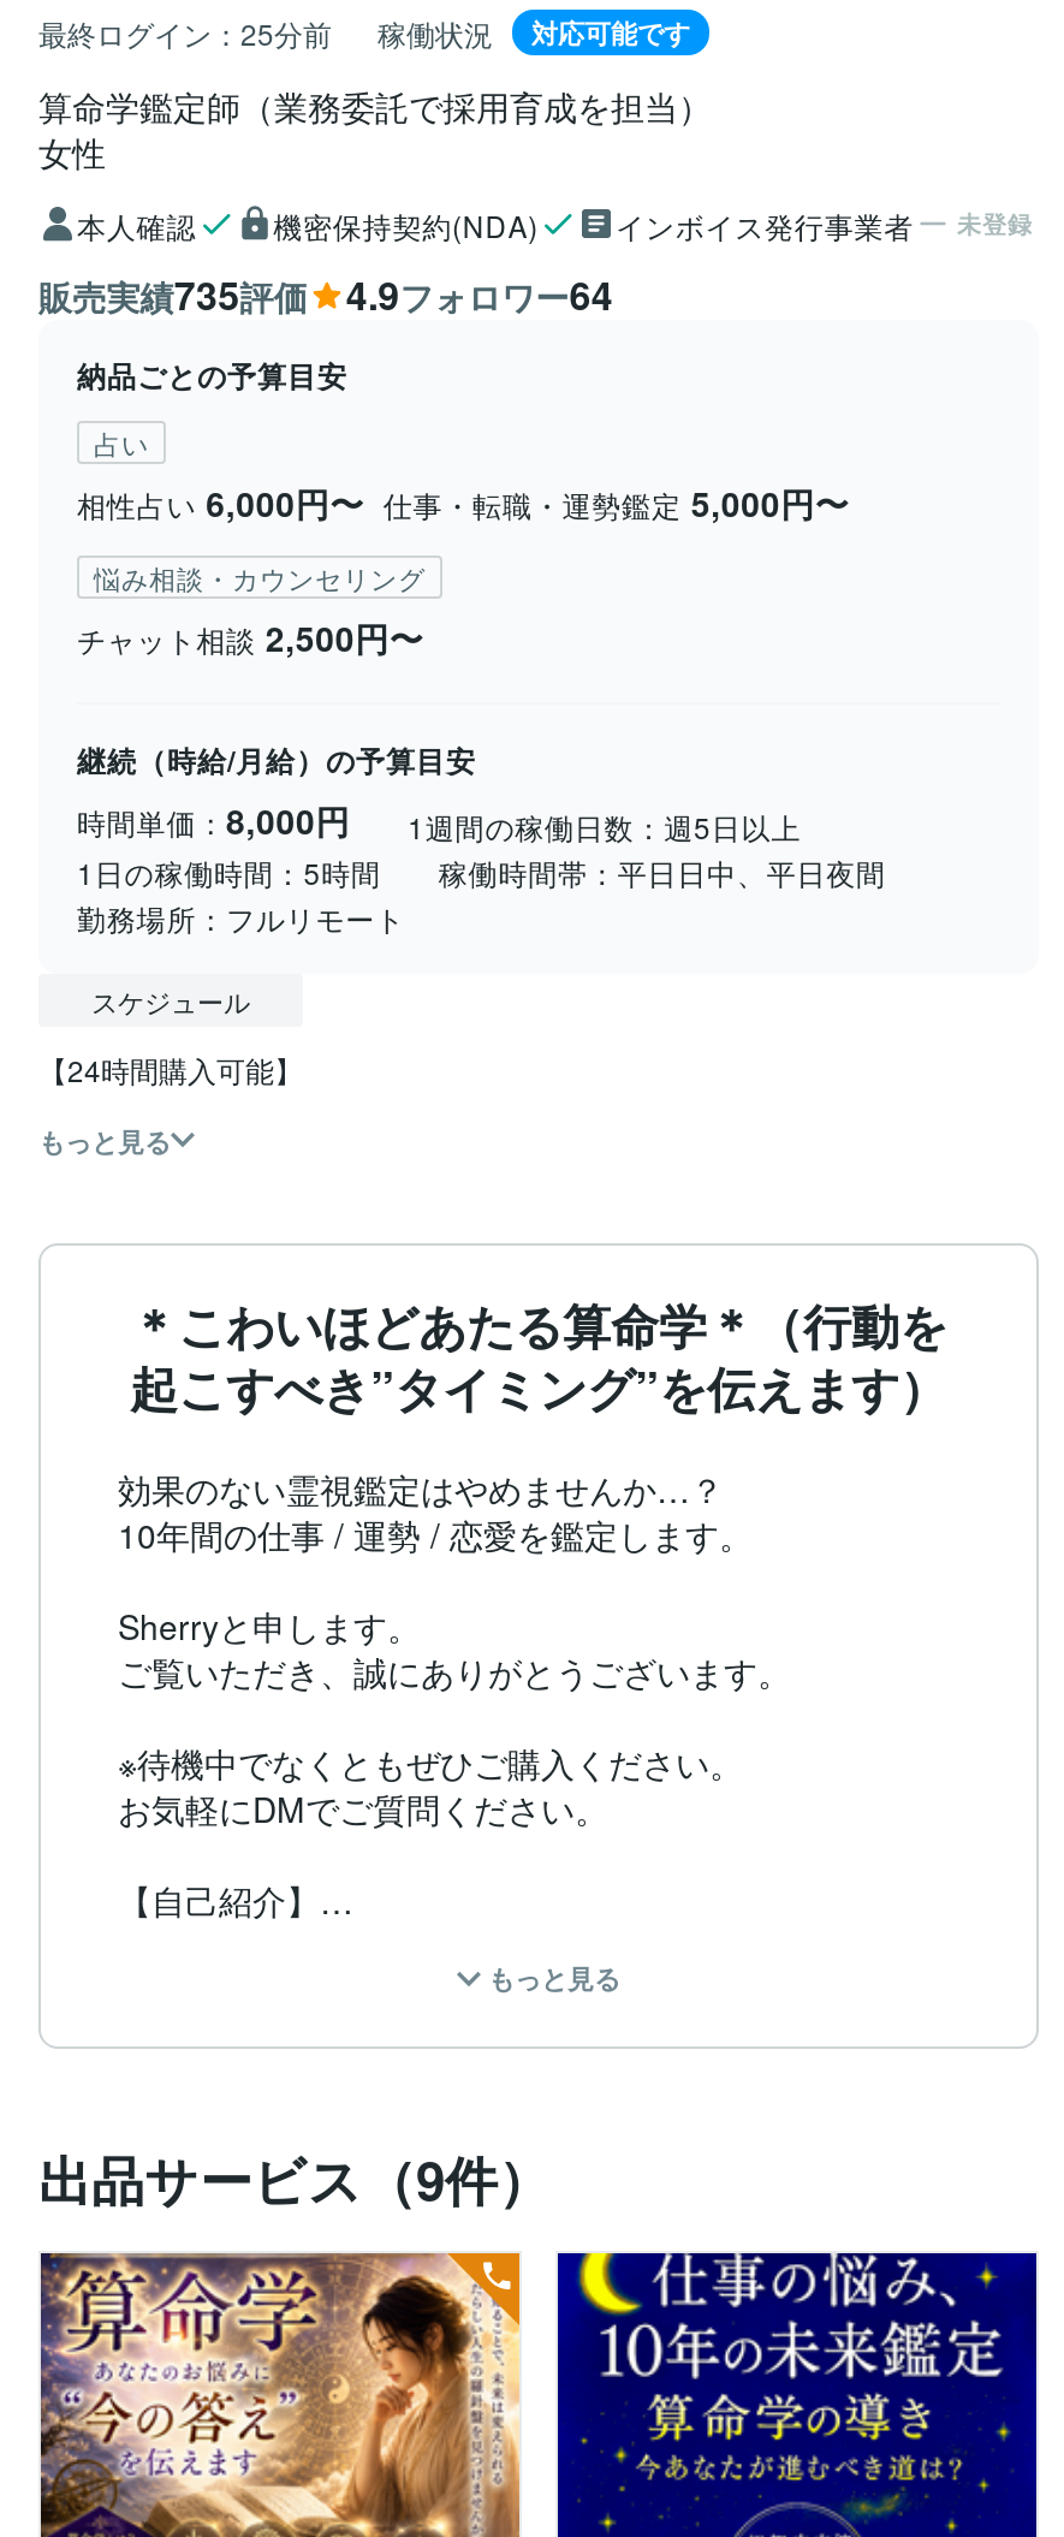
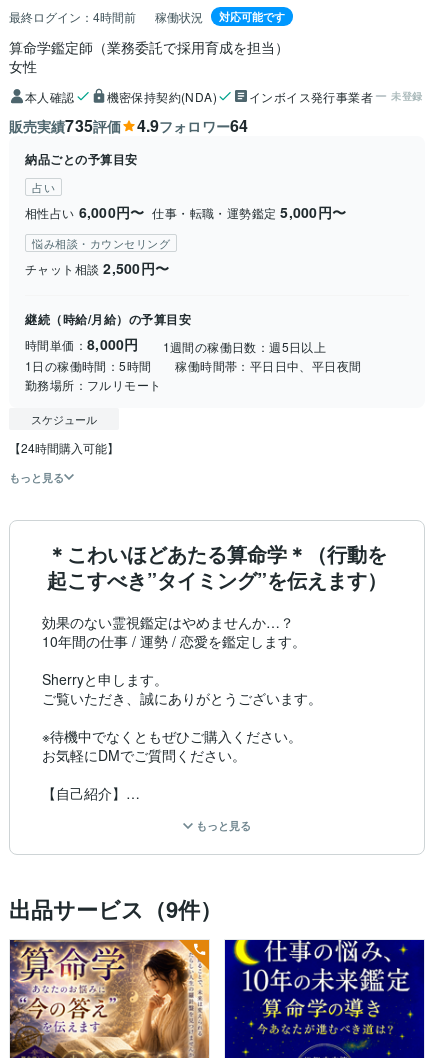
- 最終ログイン：25分前
+ 最終ログイン：4時間前
